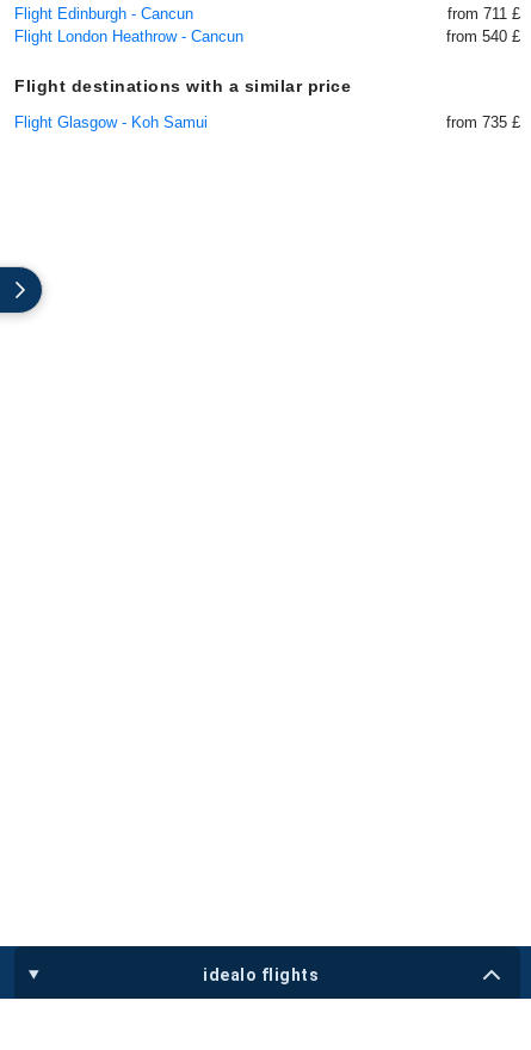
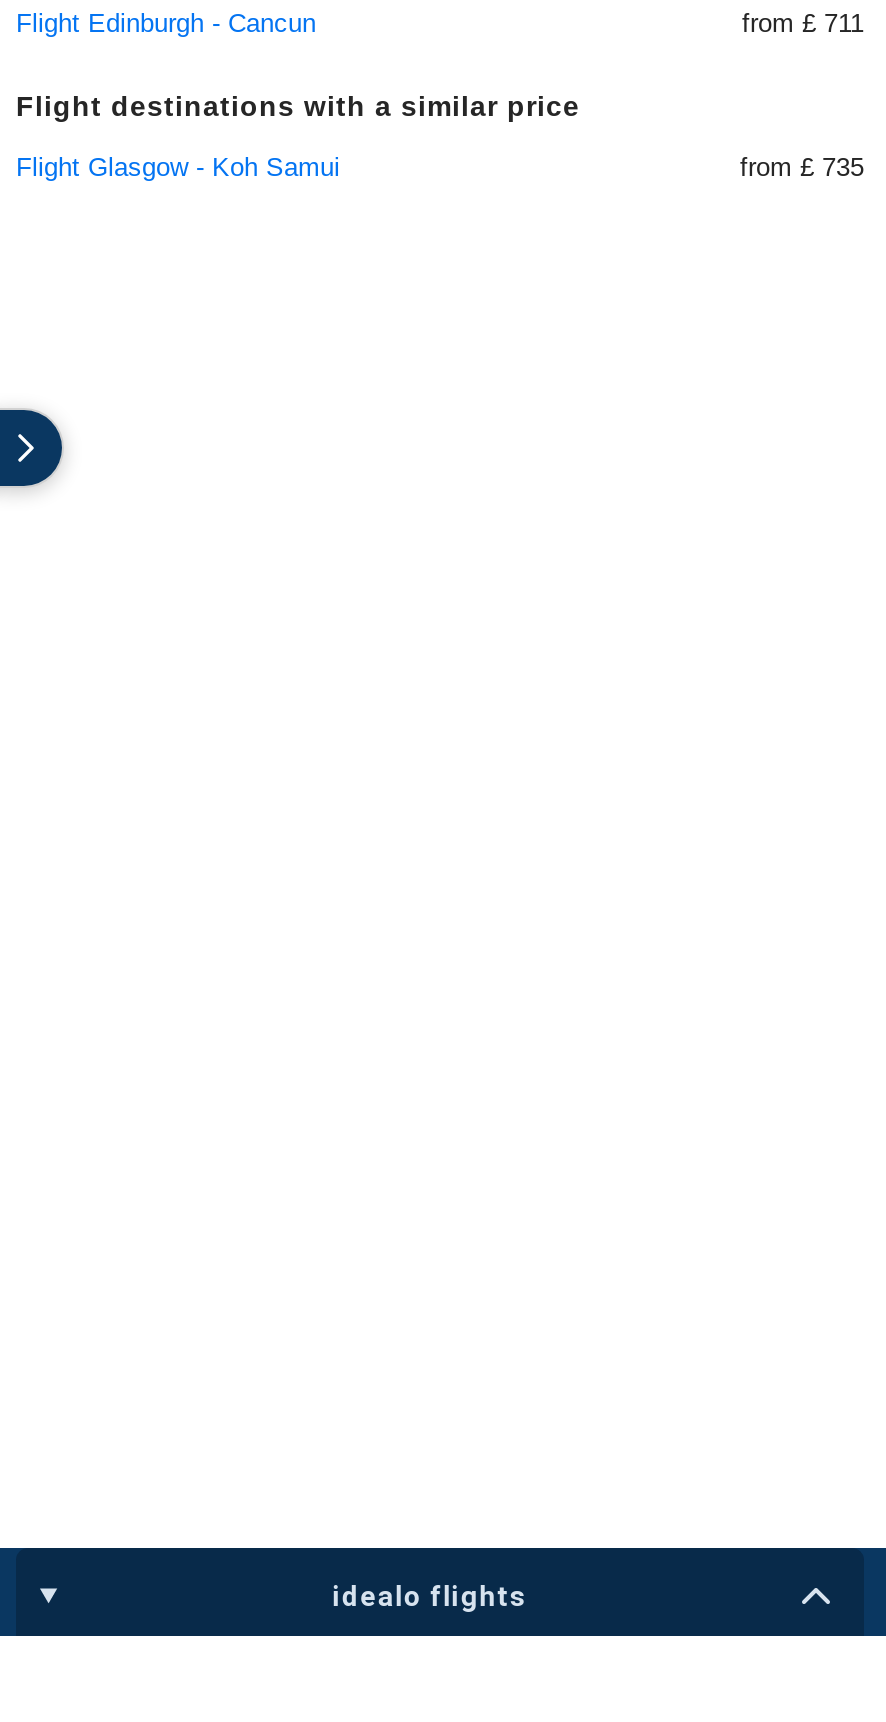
- from 711 £
- Flight London Heathrow - Cancun
- from 540 £
+ from £ 711

- from 735 £
+ from £ 735
